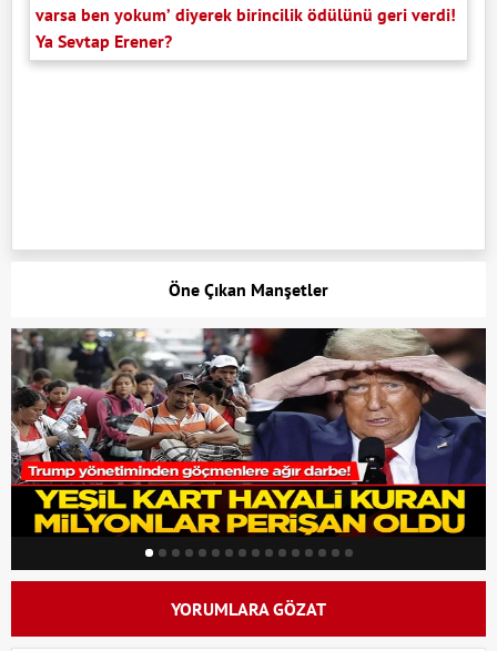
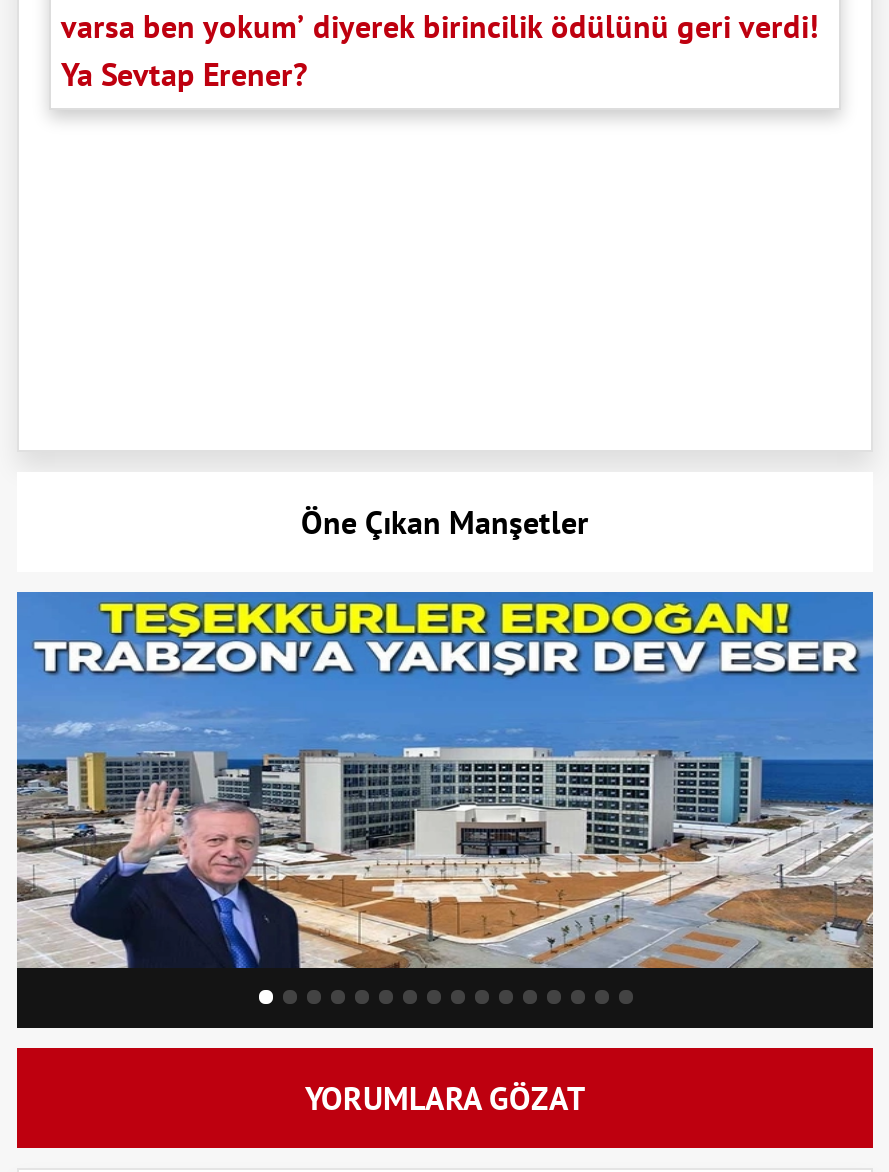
- [image]
+ [image]
